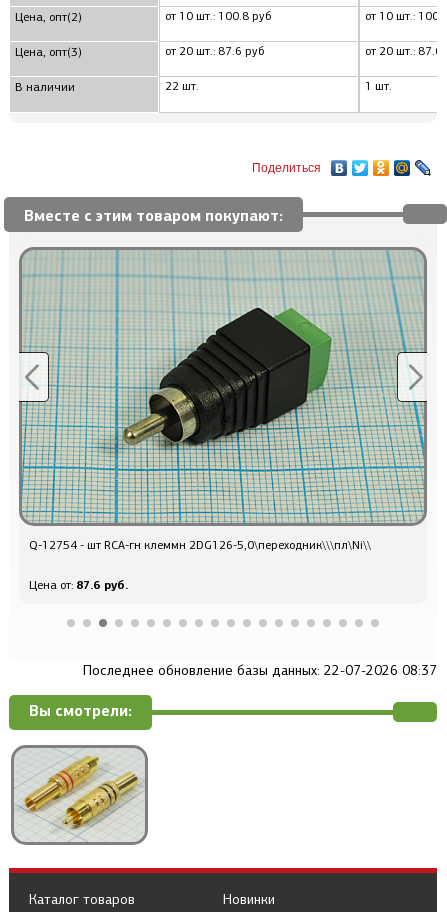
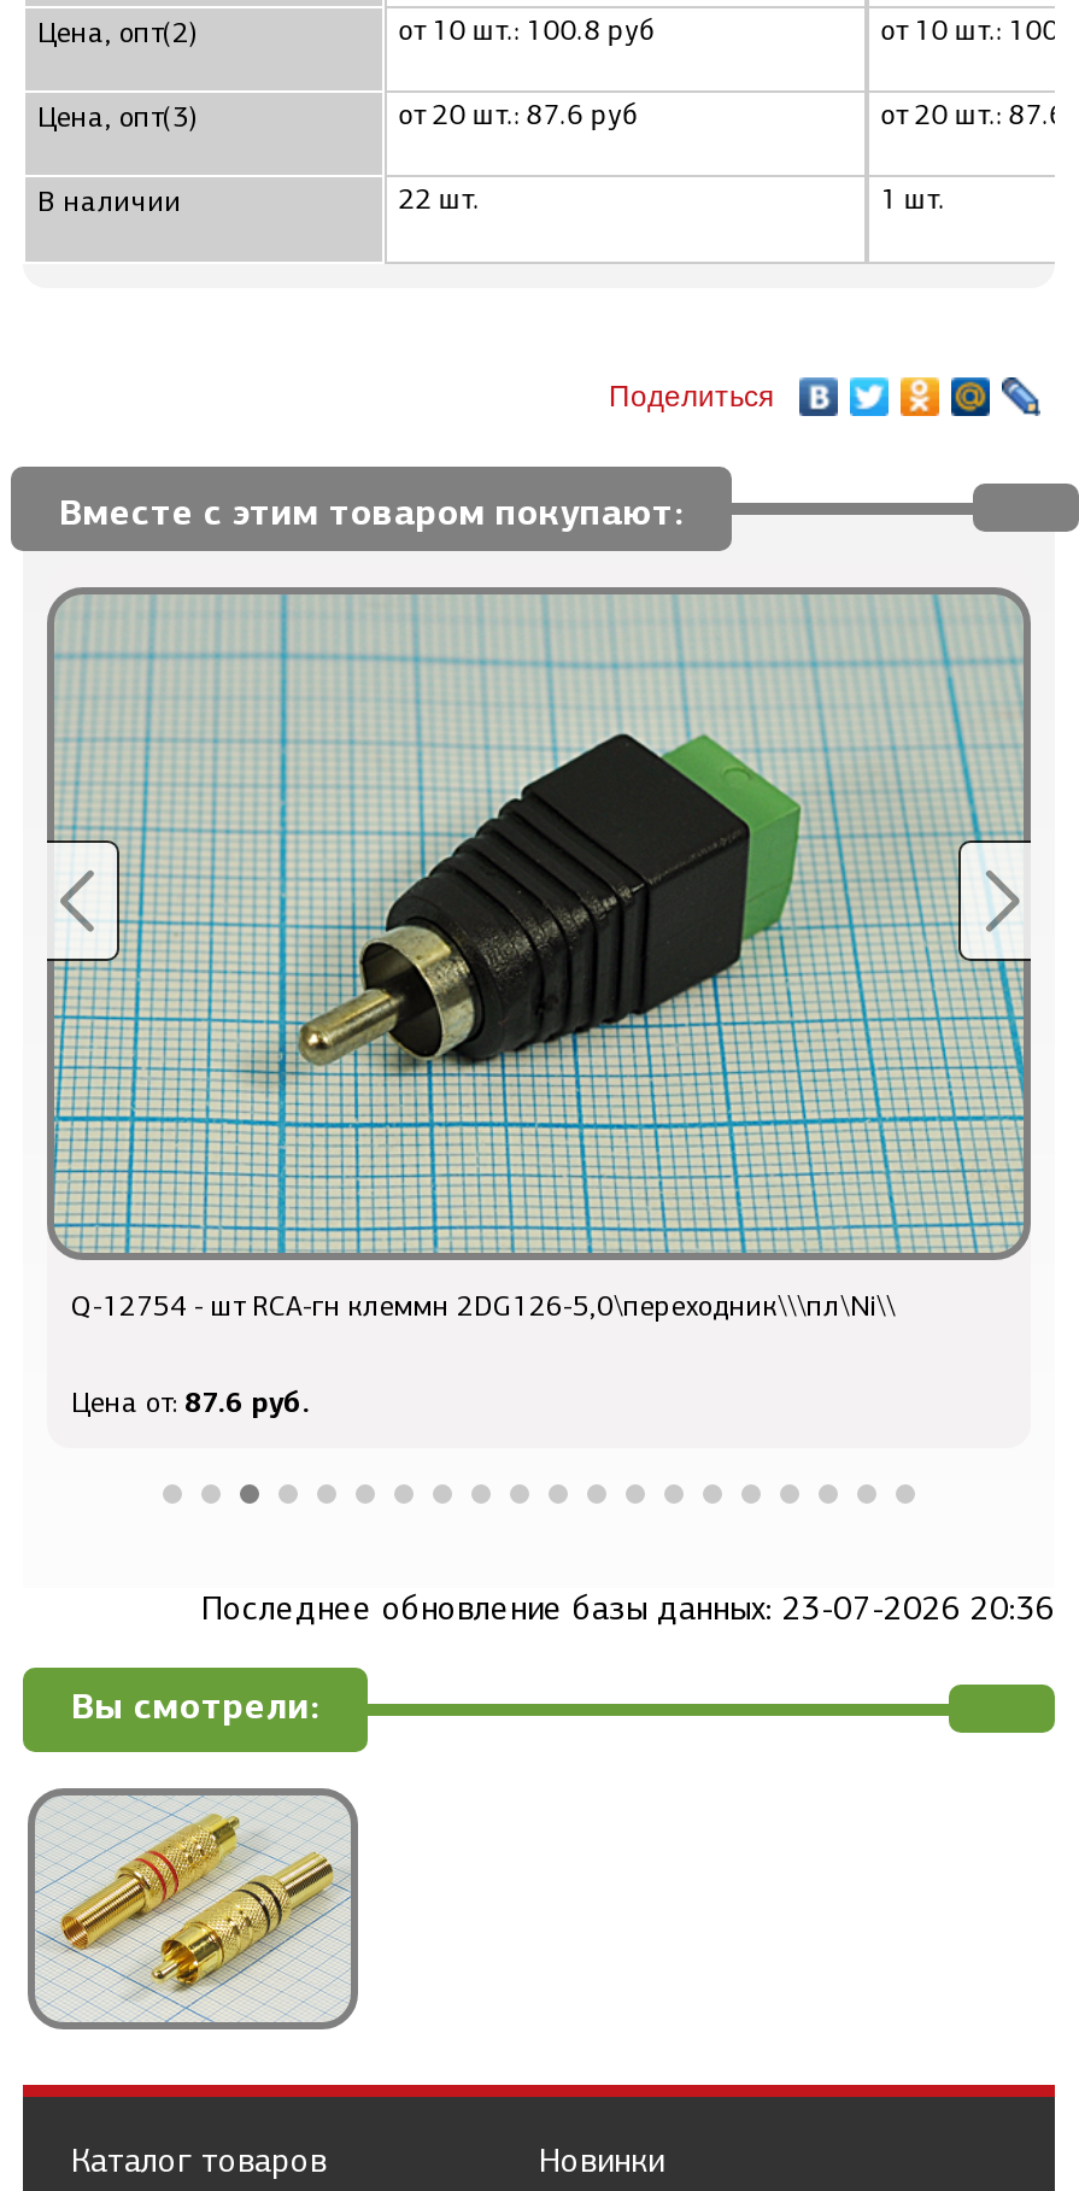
- Последнее обновление базы данных: 22-07-2026 08:37
+ Последнее обновление базы данных: 23-07-2026 20:36
